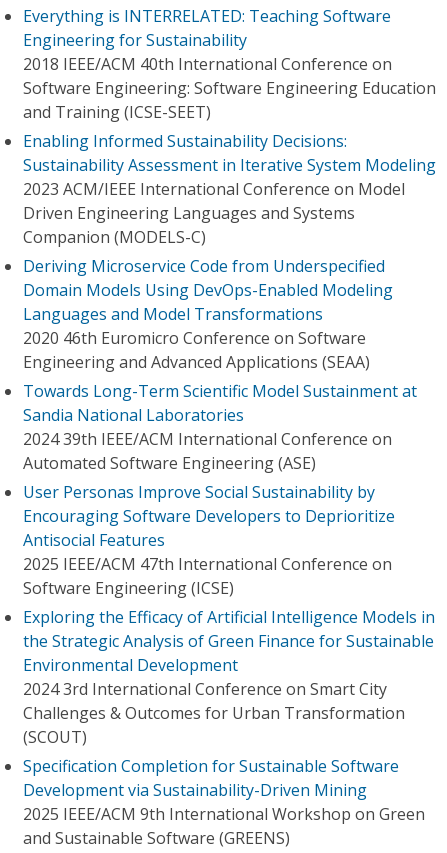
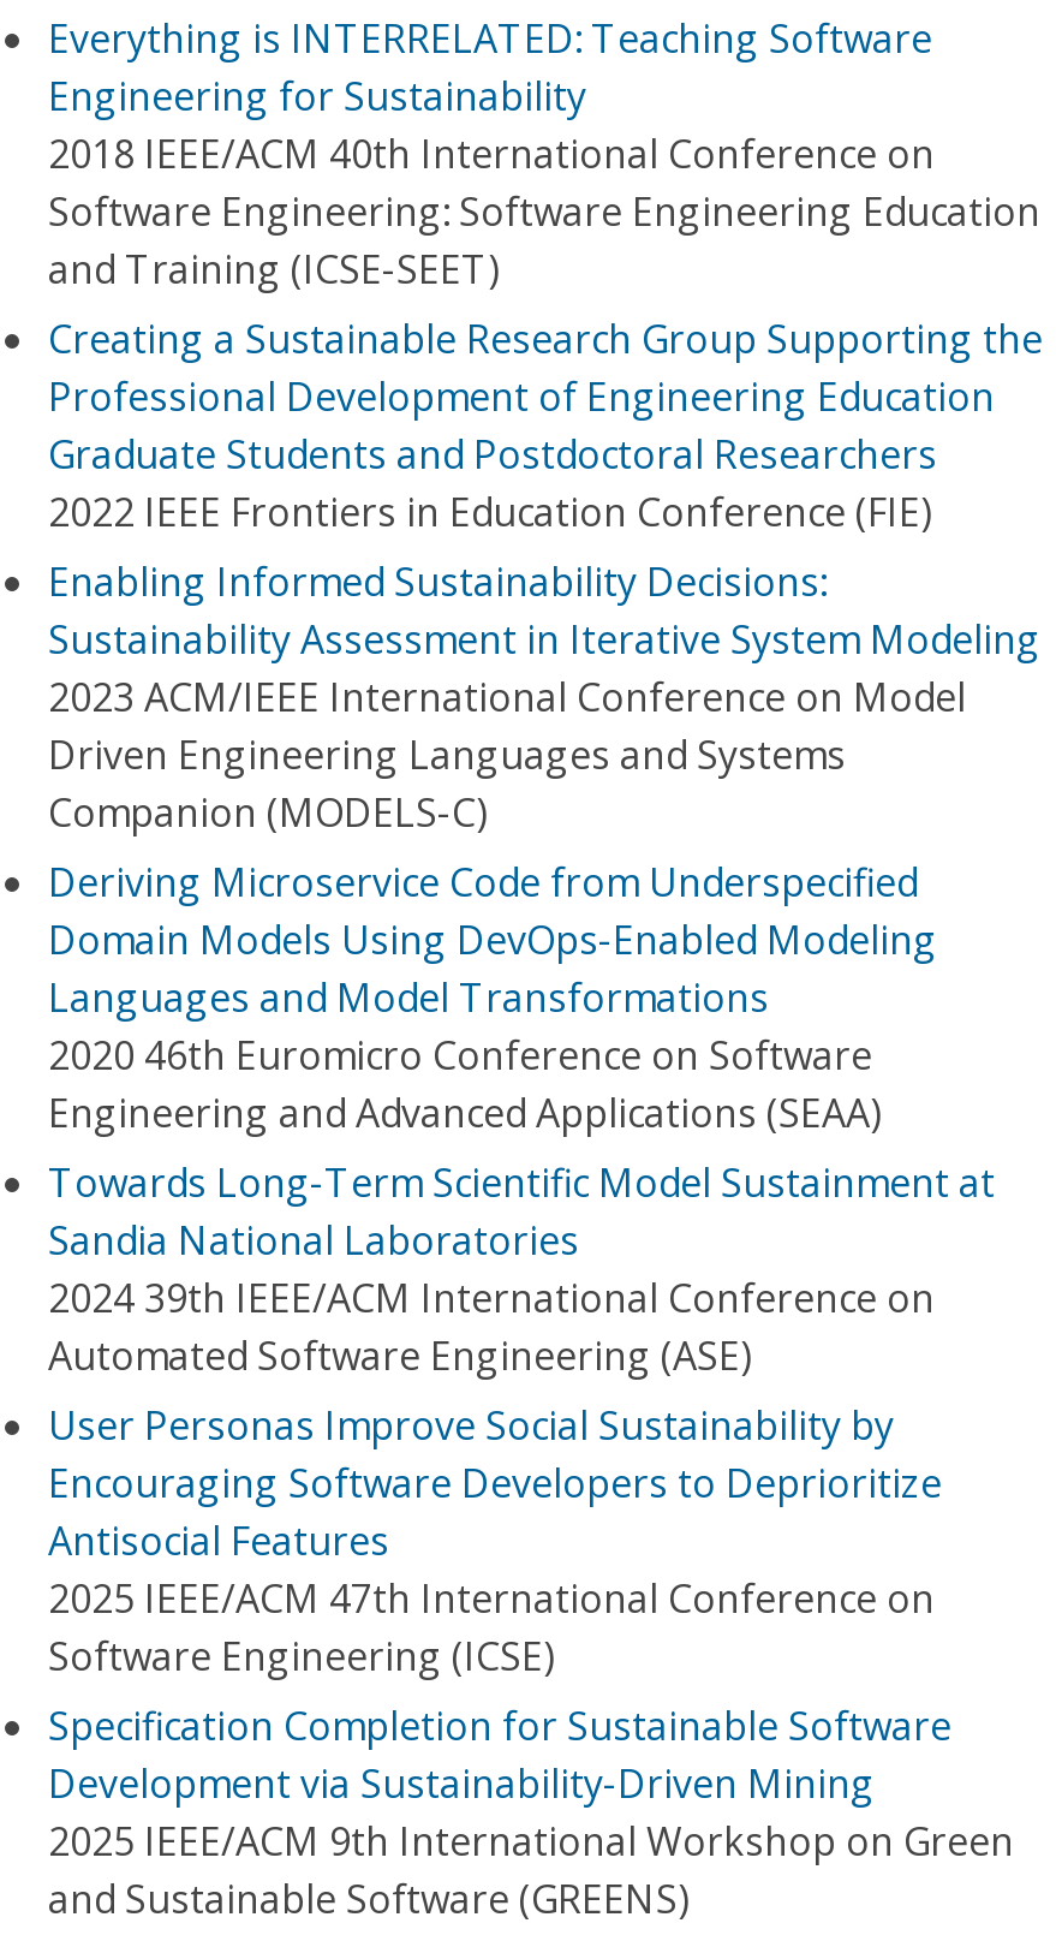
+ Creating a Sustainable Research Group Supporting the
+ Professional Development of Engineering Education
+ Graduate Students and Postdoctoral Researchers
+ 2022 IEEE Frontiers in Education Conference (FIE)

moved down: Enabling Informed Sustainability Decisions: | Sustainability Assessment in Iterative System Modeling | 2023 ACM/IEEE International Conference on Model | ... | 2025 IEEE/ACM 47th International Conference on | Software Engineering (ICSE)

- Exploring the Efficacy of Artificial Intelligence Models in
- the Strategic Analysis of Green Finance for Sustainable
- Environmental Development
- 2024 3rd International Conference on Smart City
- Challenges & Outcomes for Urban Transformation
- (SCOUT)
